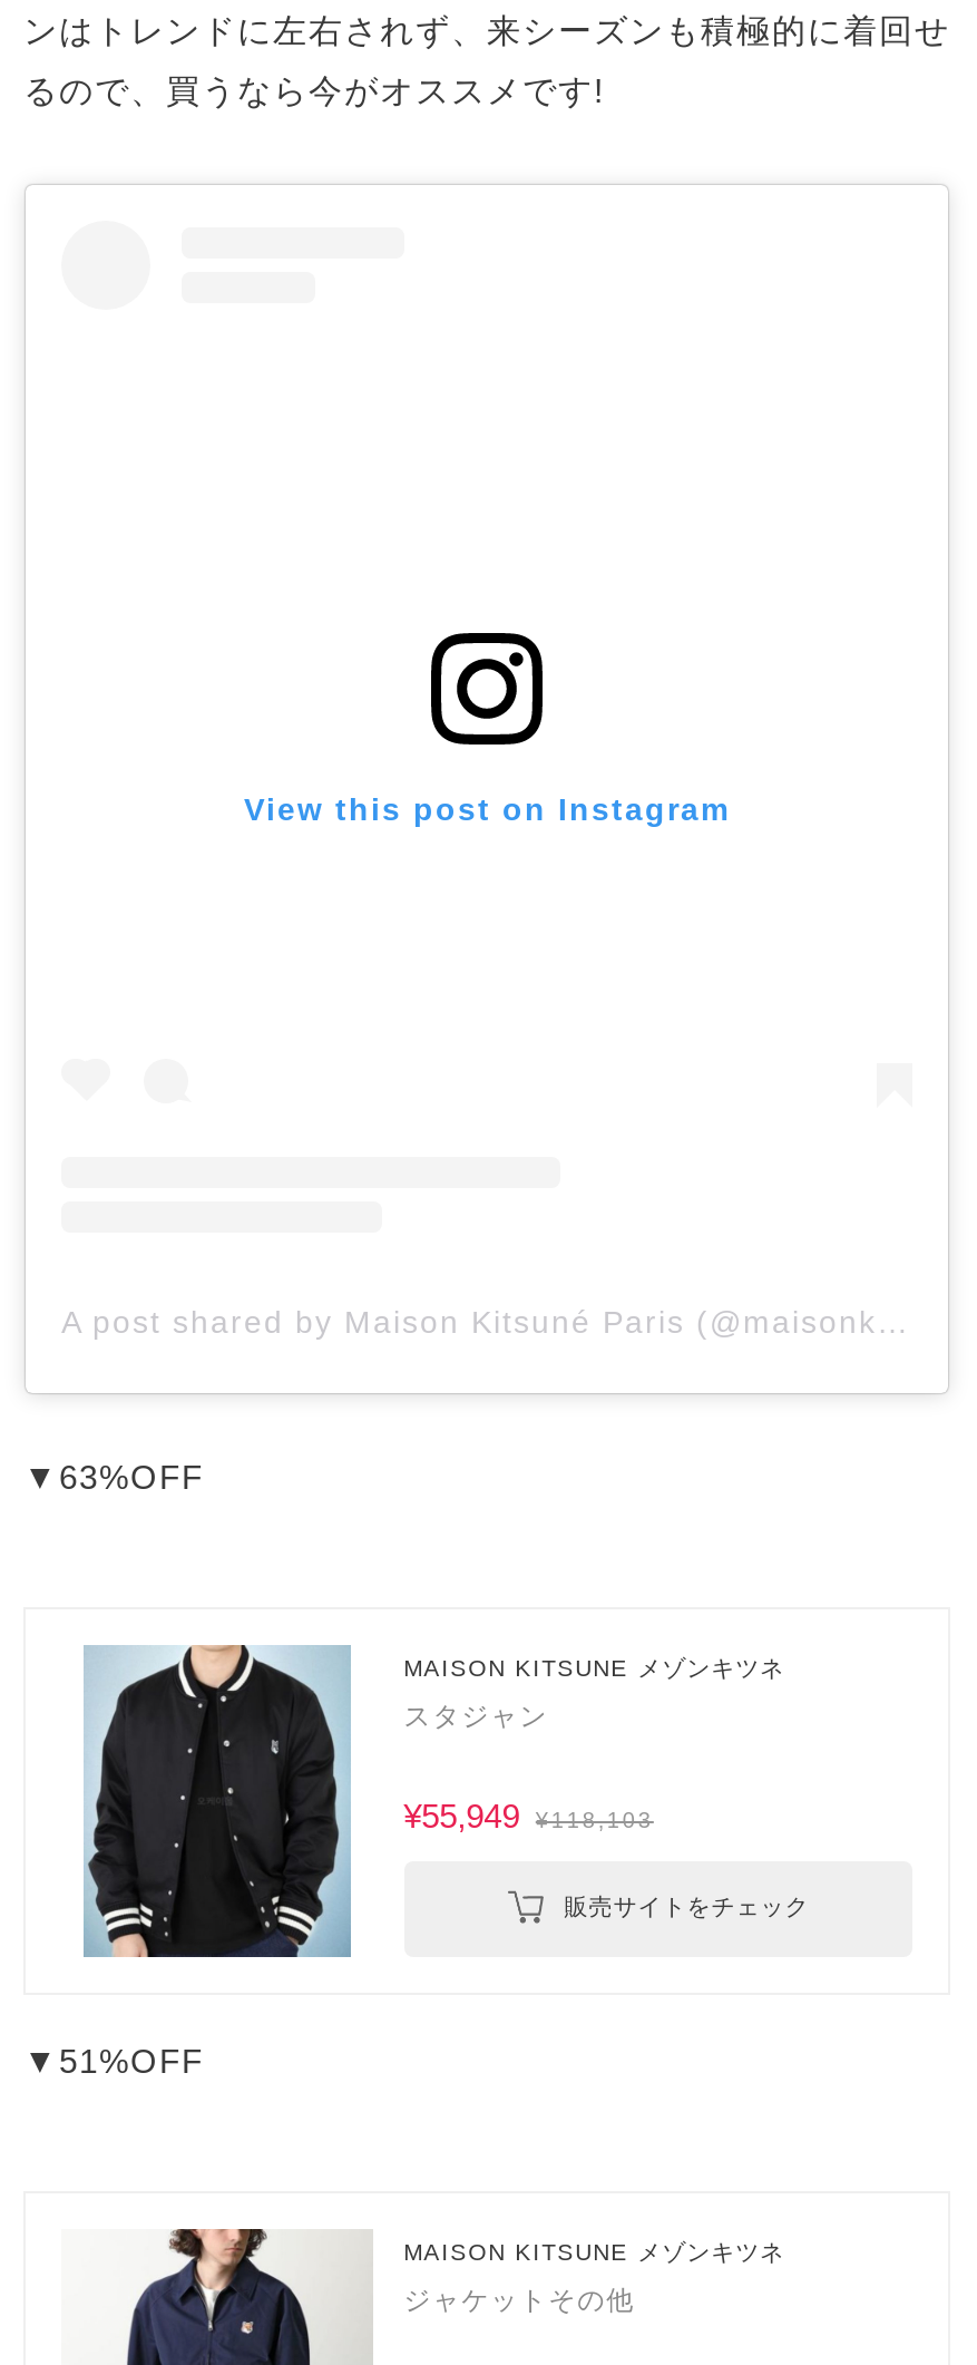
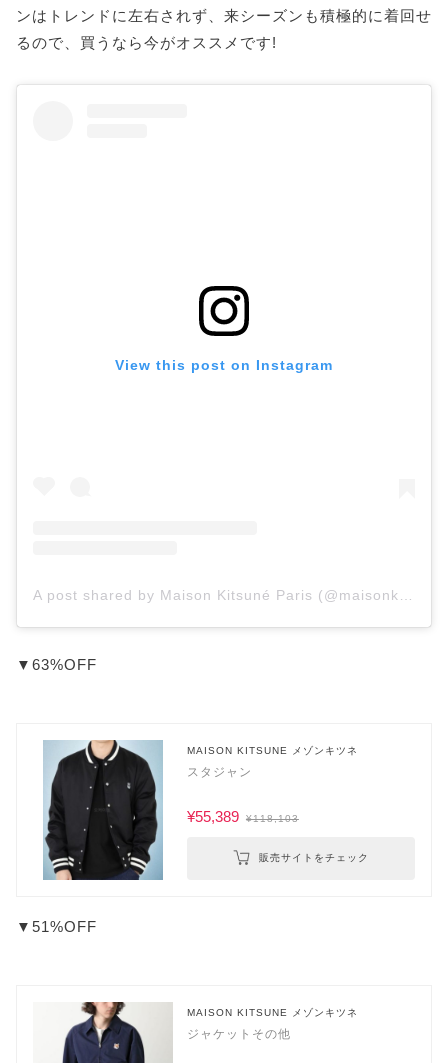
- ¥55,949
+ ¥55,389
